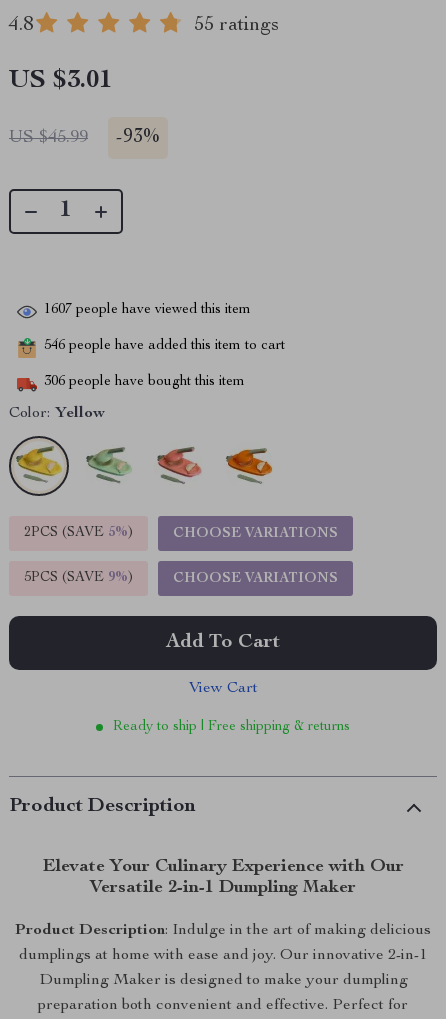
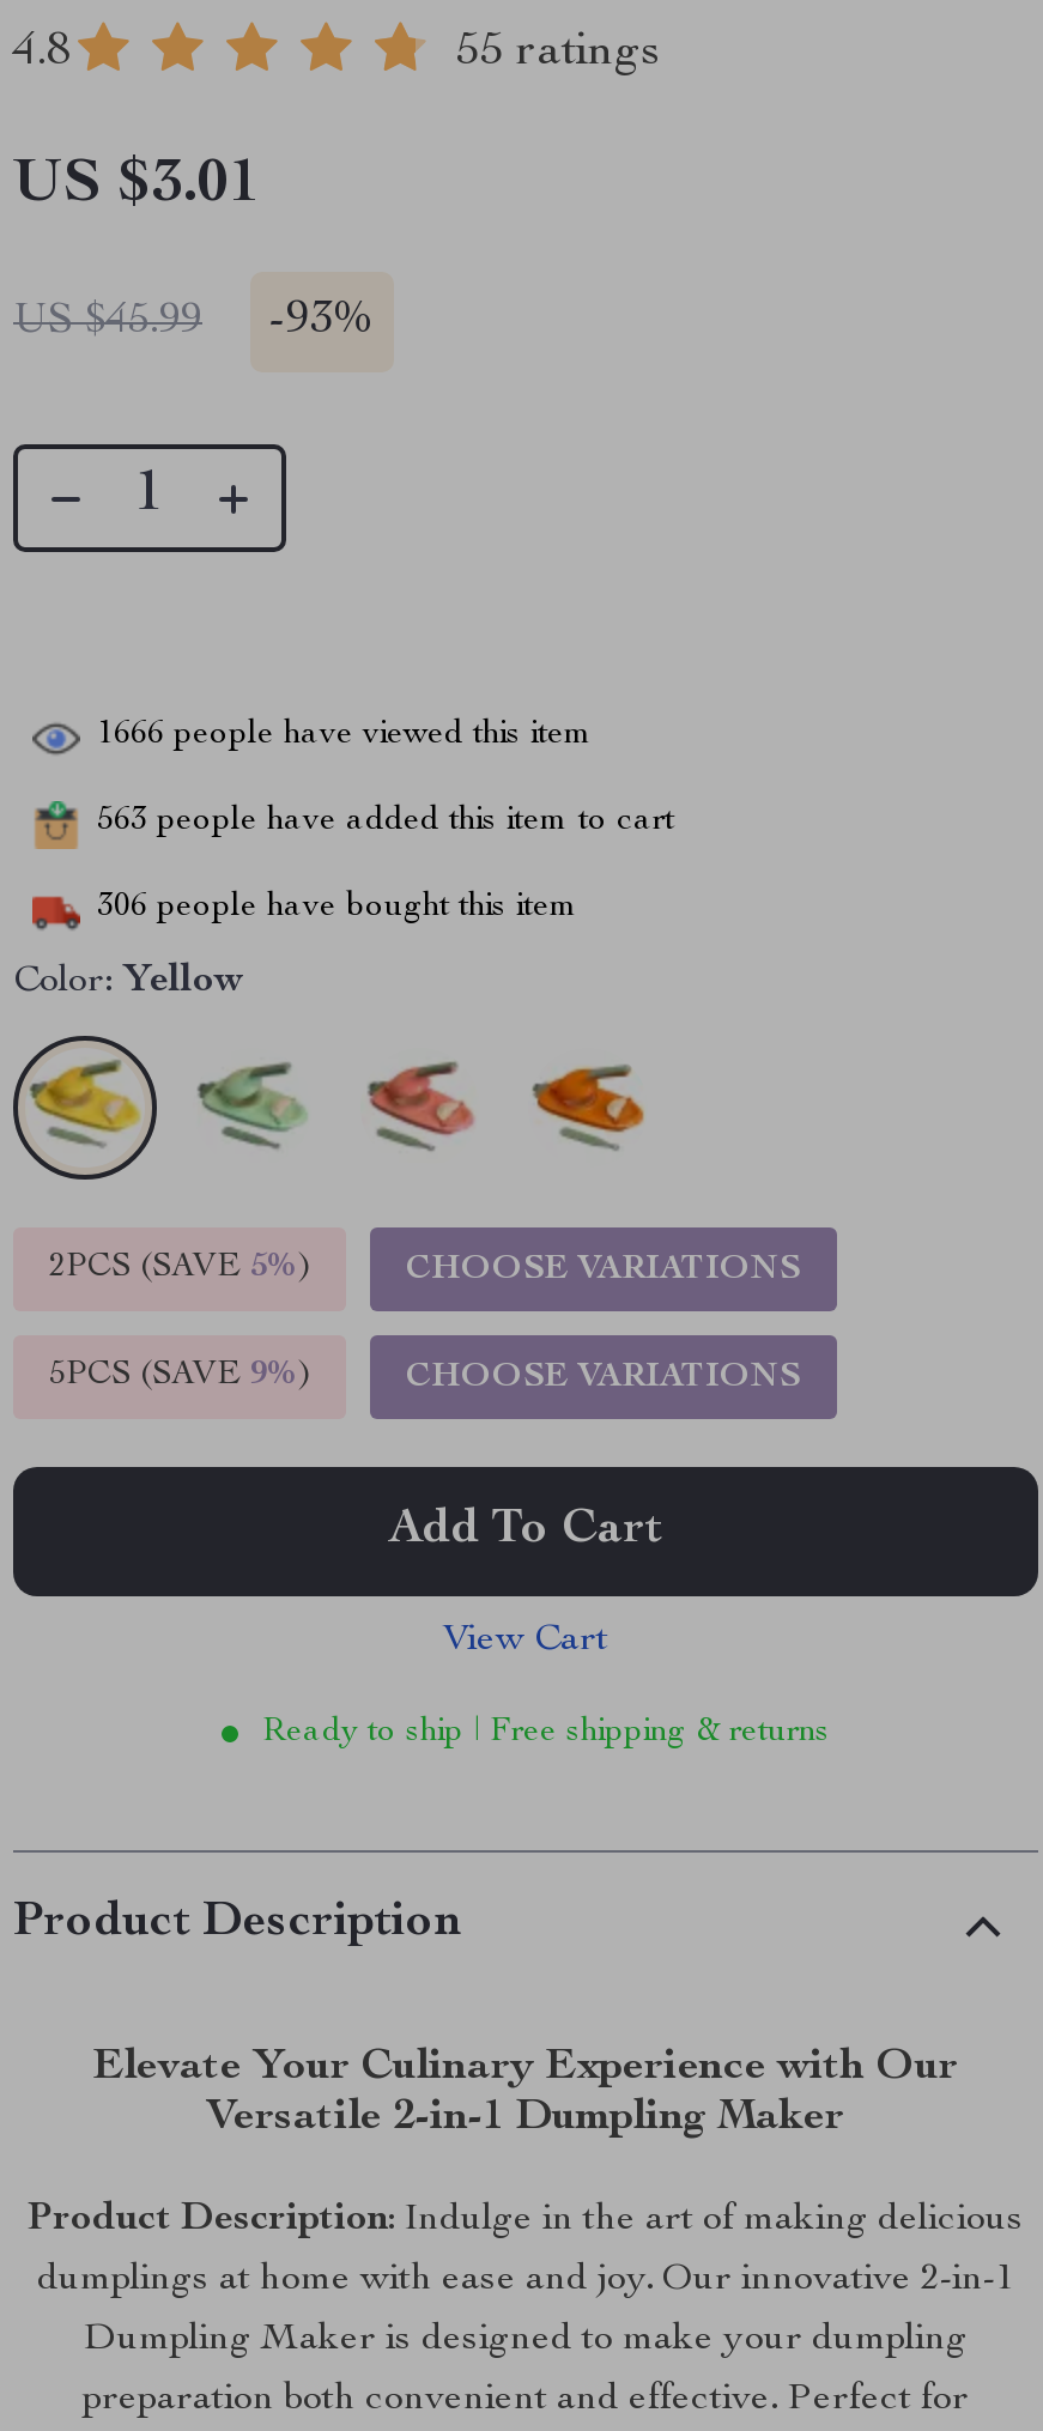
- 1607 people have viewed this item
+ 1666 people have viewed this item

- 546 people have added this item to cart
+ 563 people have added this item to cart
